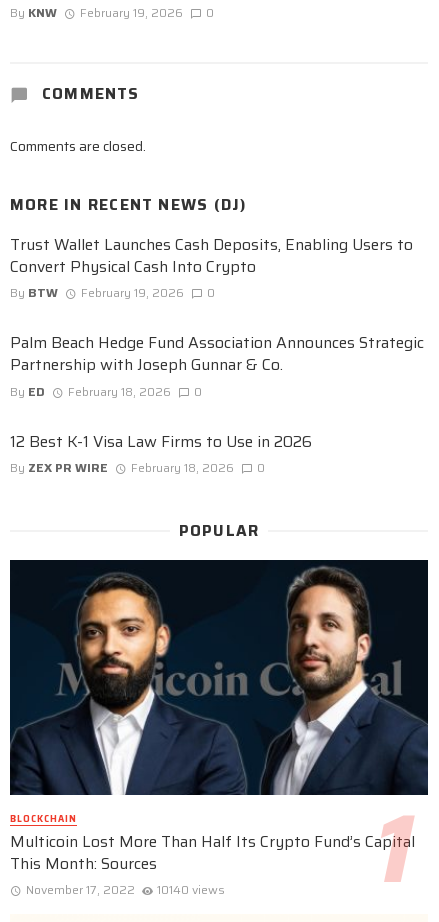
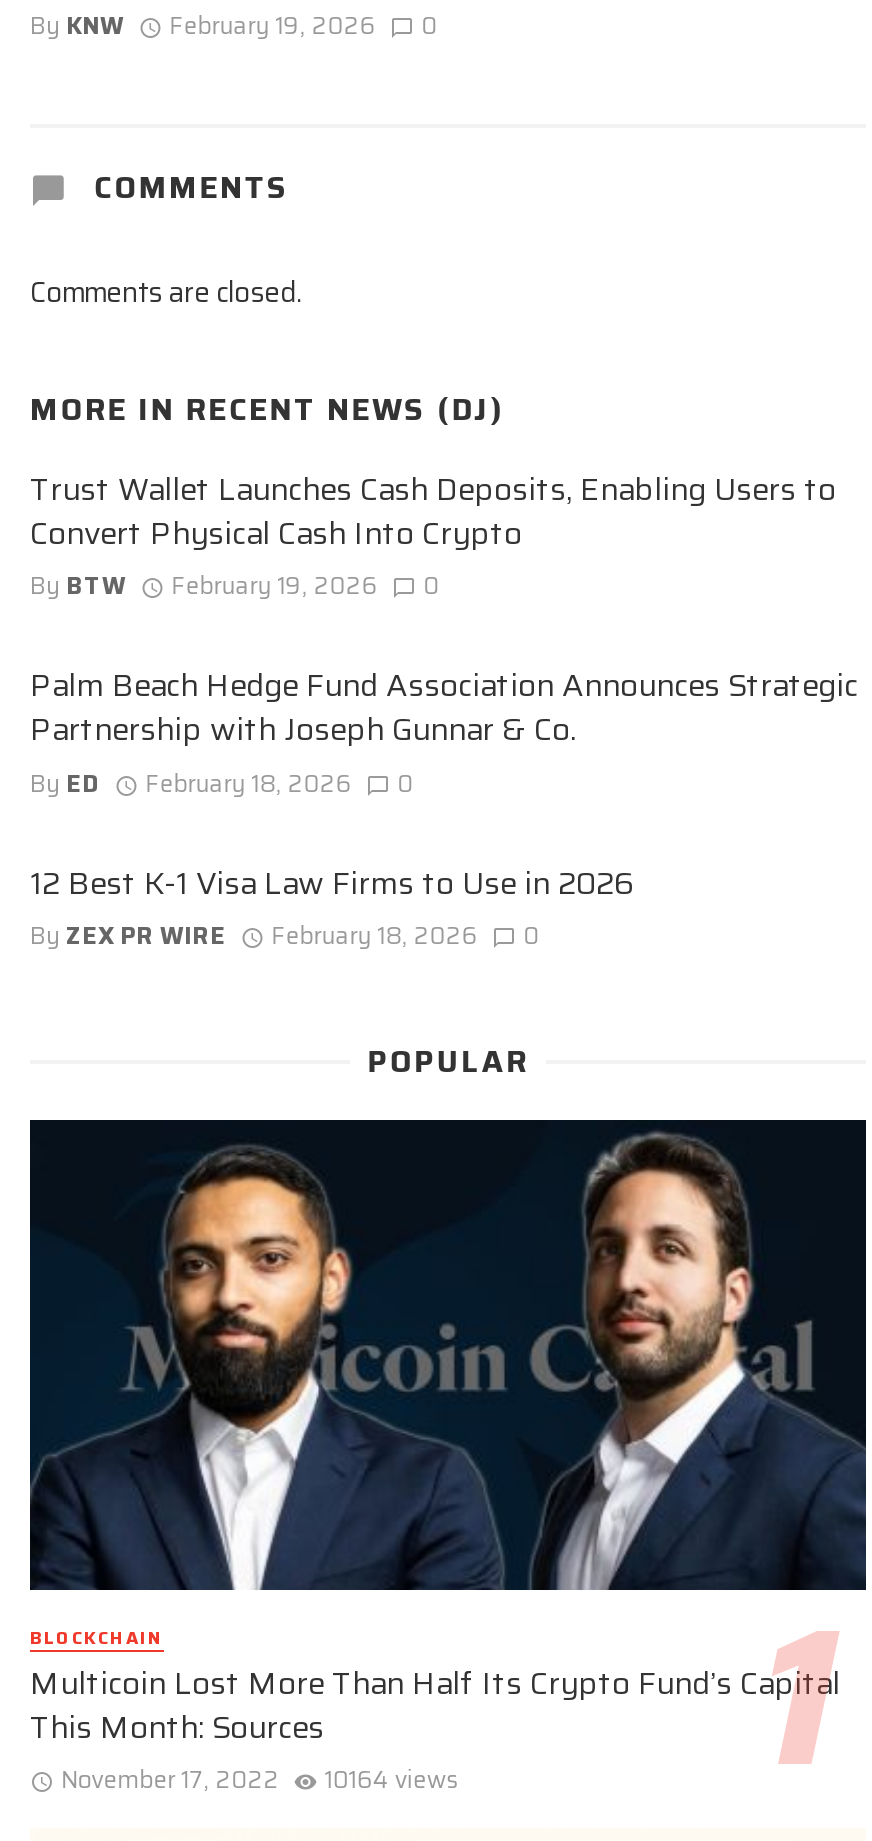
- November 17, 2022 10140 views
+ November 17, 2022 10164 views
